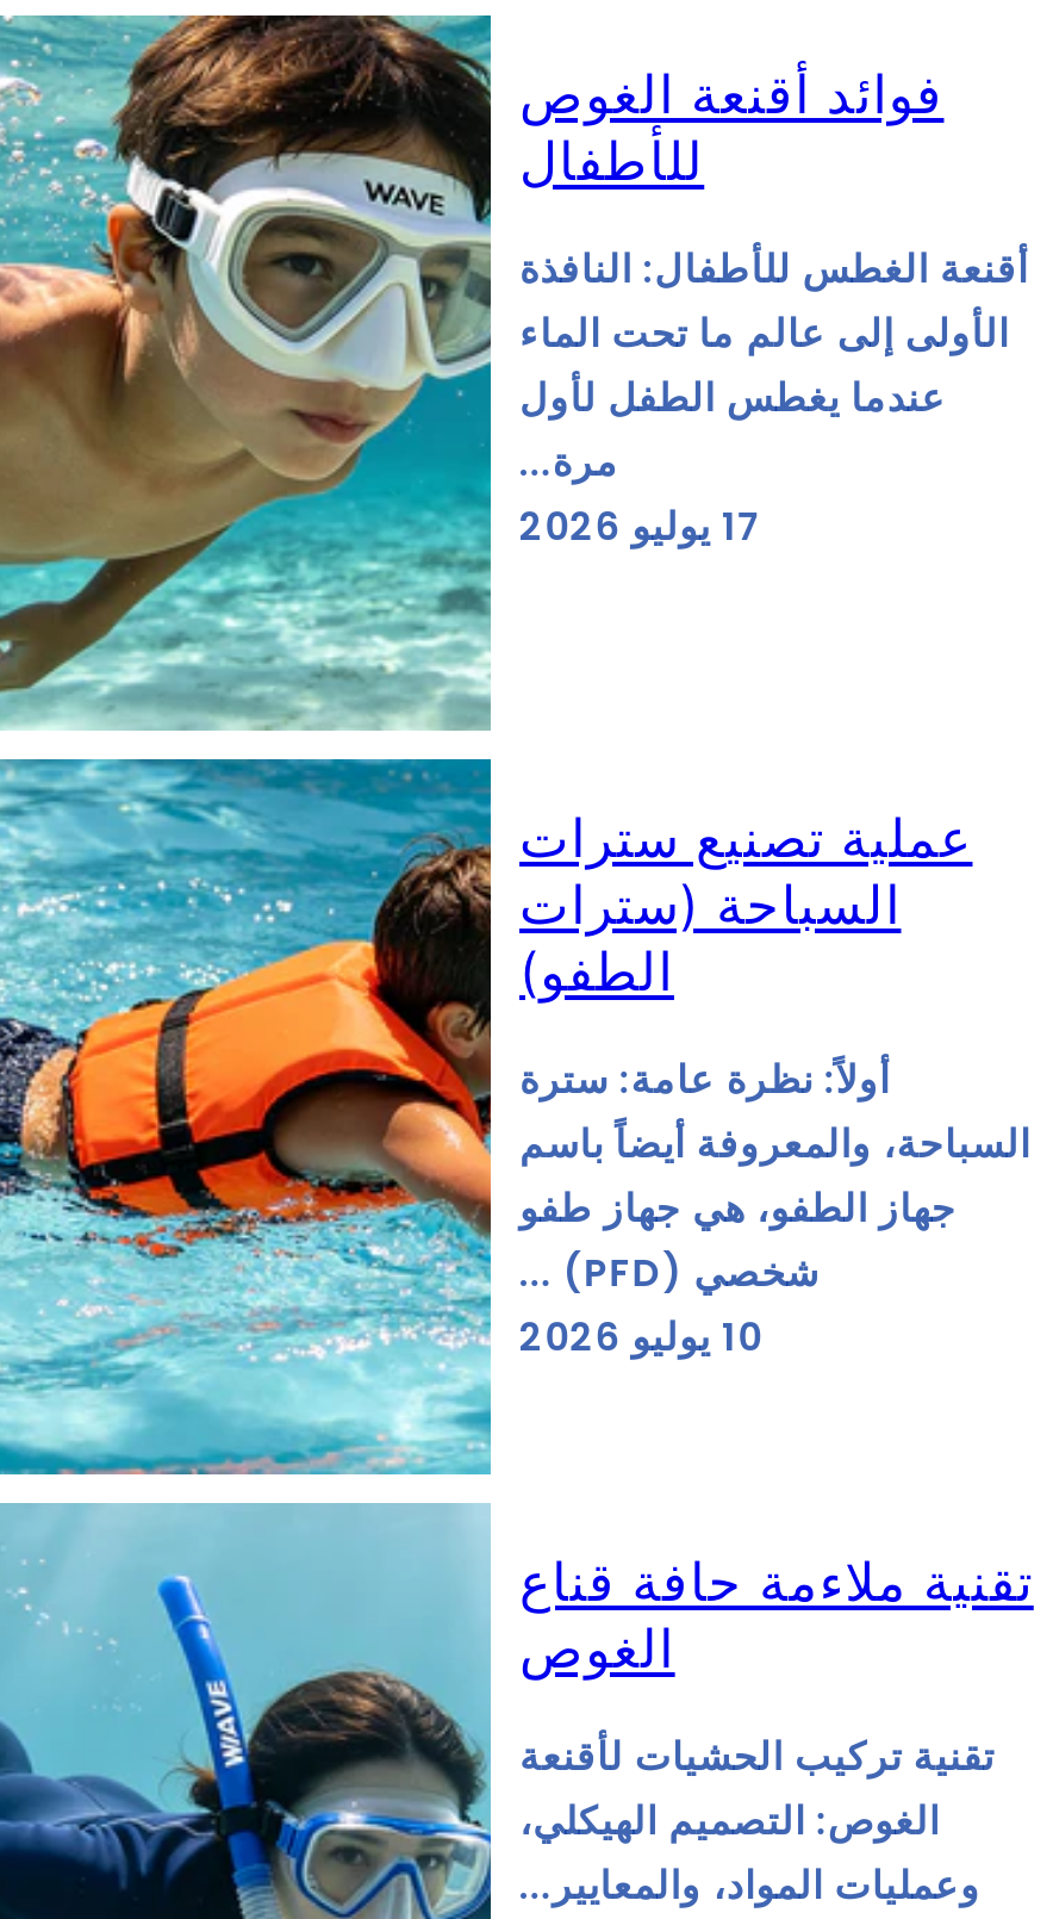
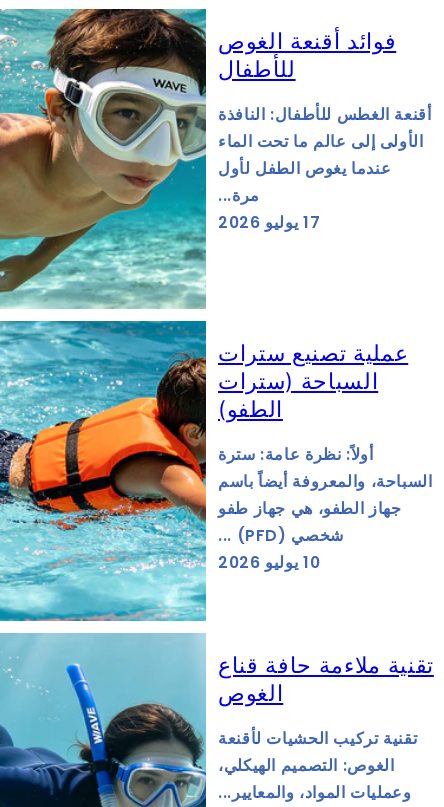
- عندما يغطس الطفل لأول
+ عندما يغوص الطفل لأول
